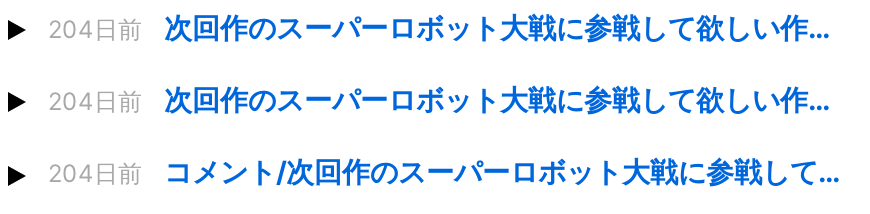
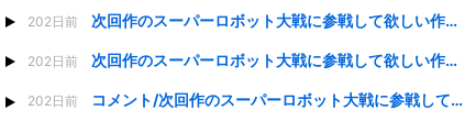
- 204日前
+ 202日前

- 204日前
+ 202日前

- 204日前
+ 202日前
